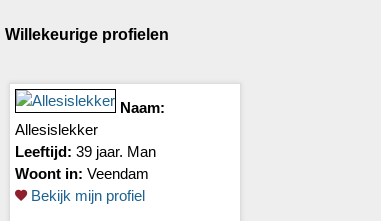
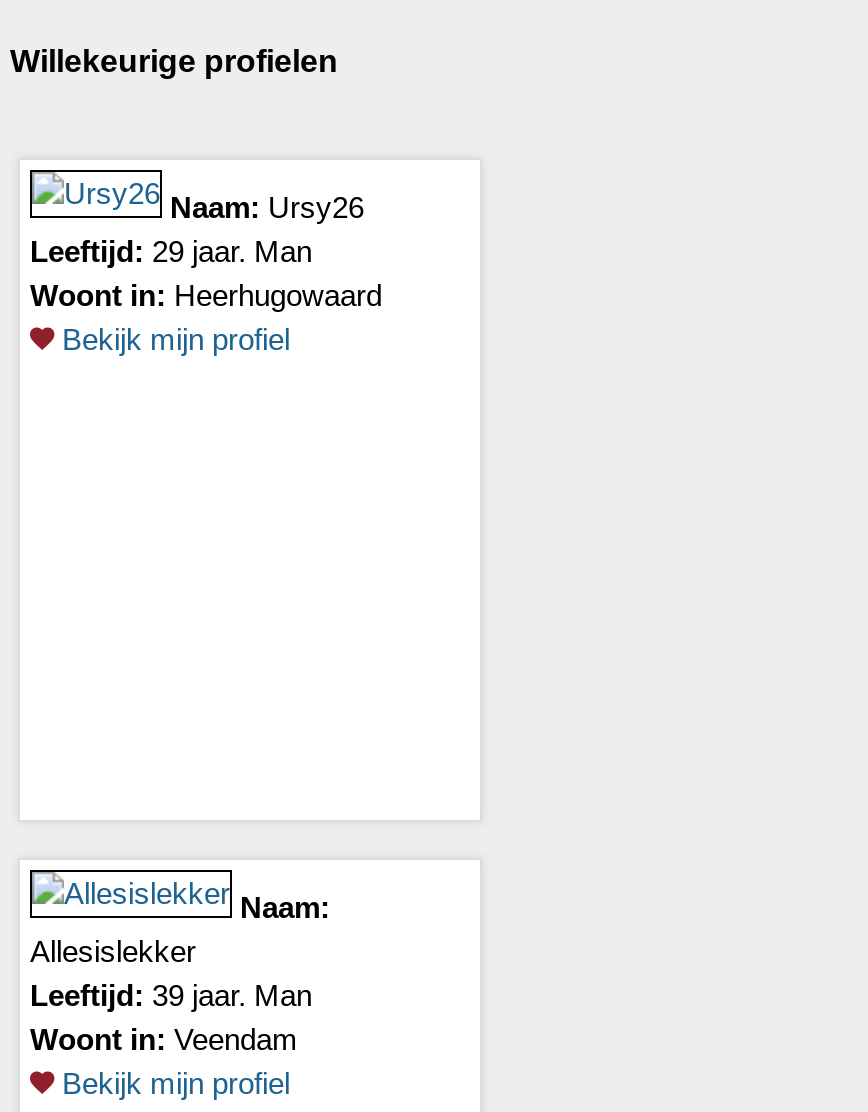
+ Naam: Ursy26
+ Leeftijd: 29 jaar. Man
+ Woont in: Heerhugowaard
+ Bekijk mijn profiel
